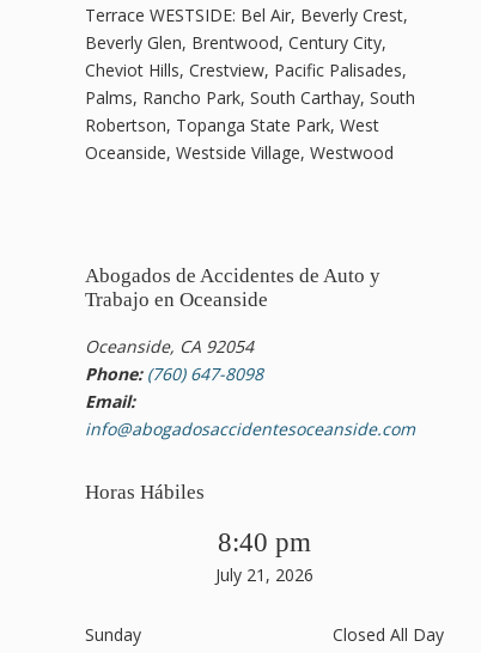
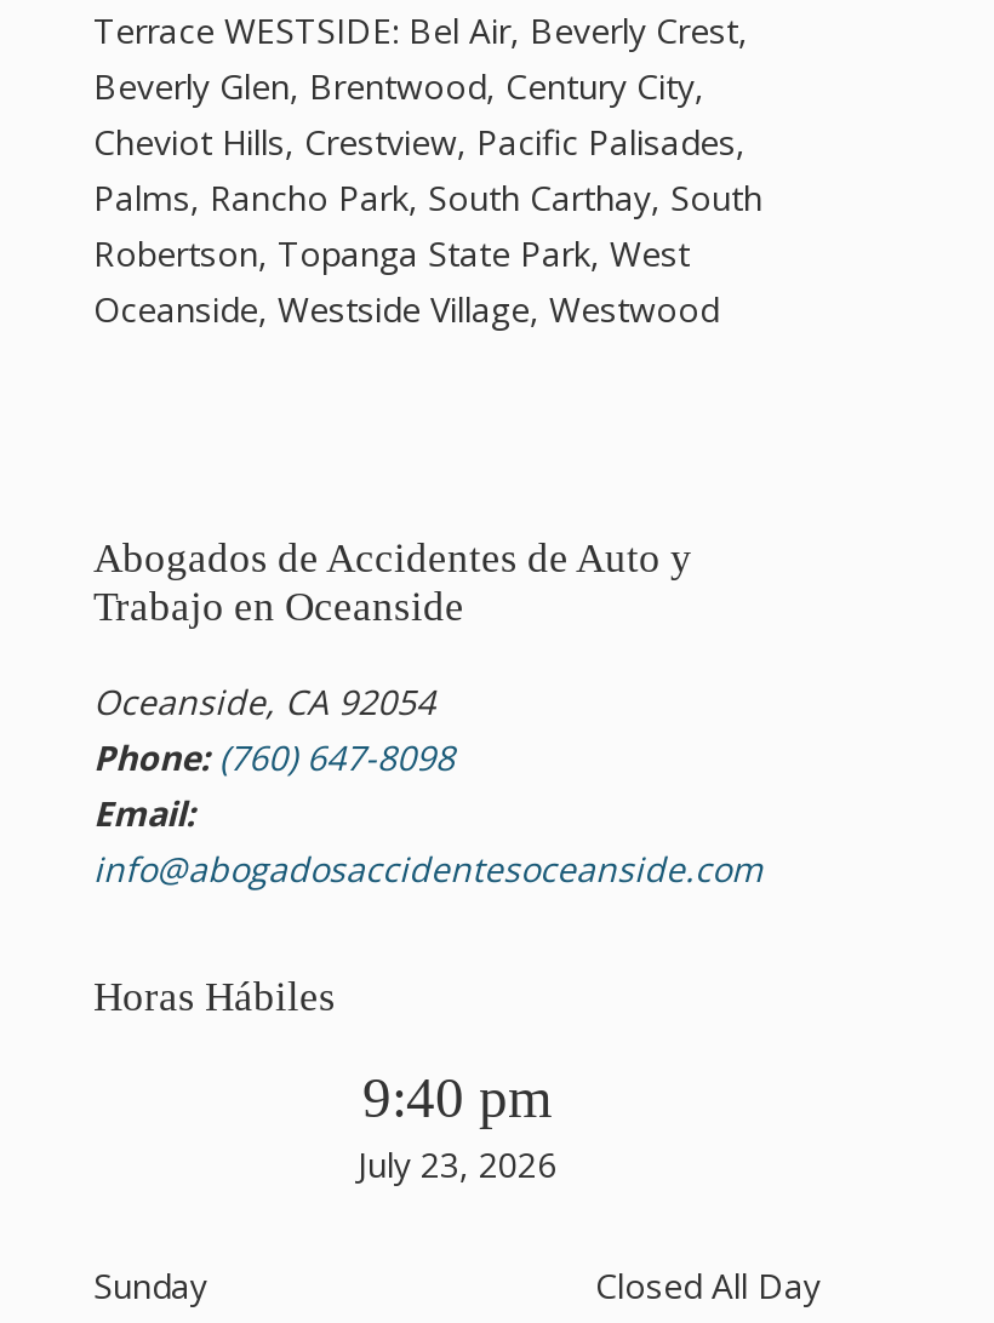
- 8:40 pm
+ 9:40 pm

- July 21, 2026
+ July 23, 2026
